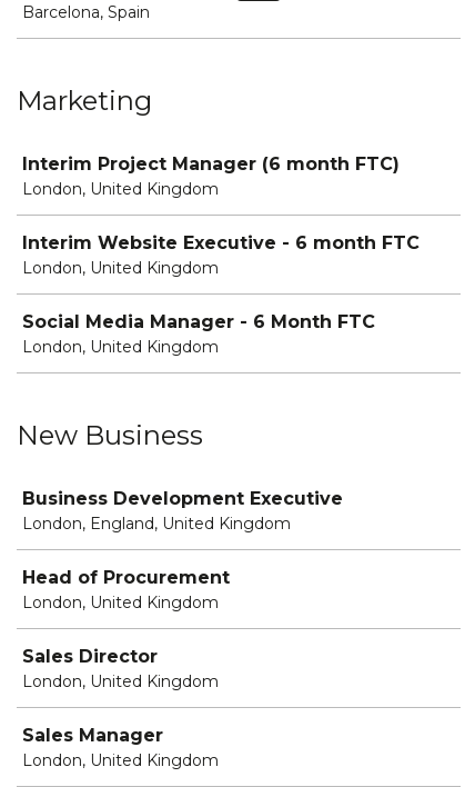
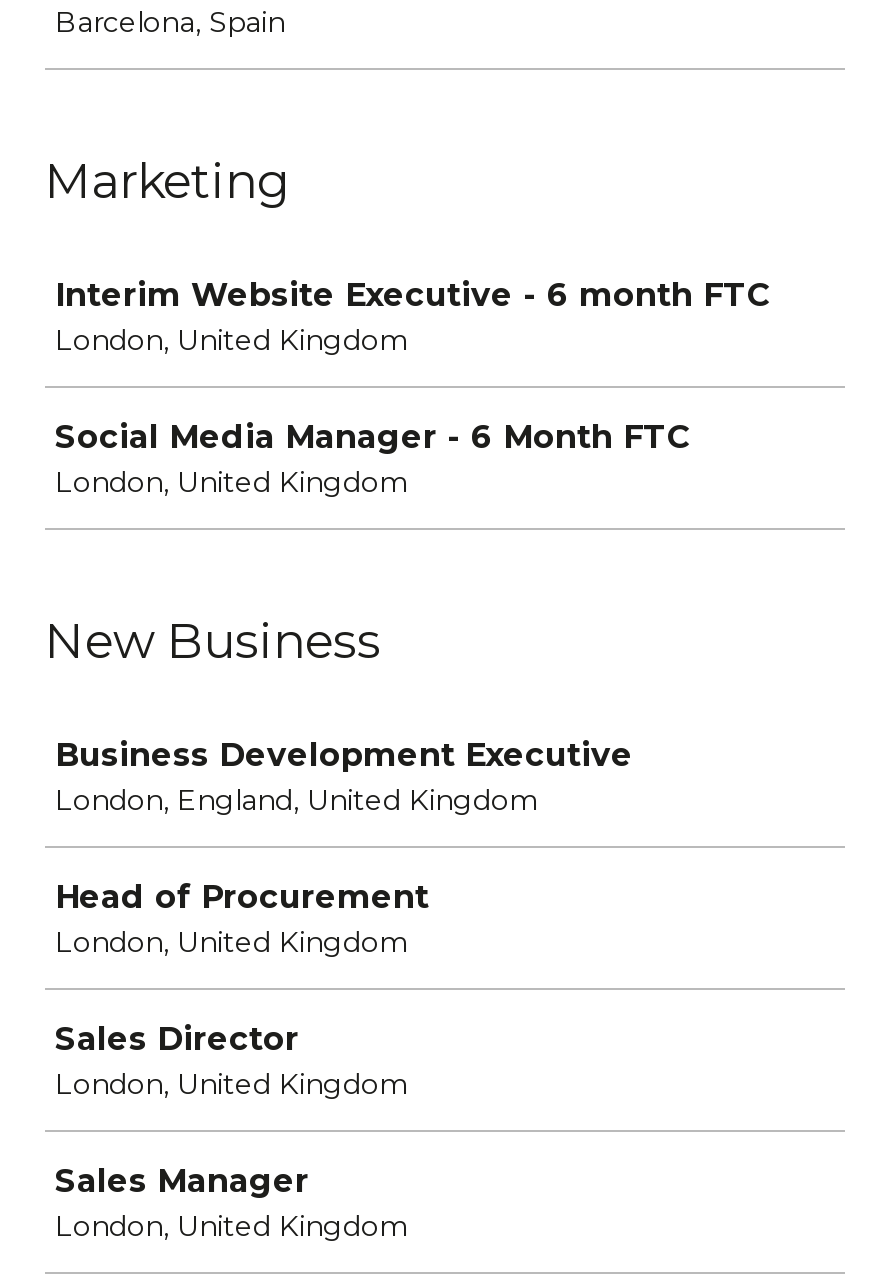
- Interim Project Manager (6 month FTC)
- London, United Kingdom
